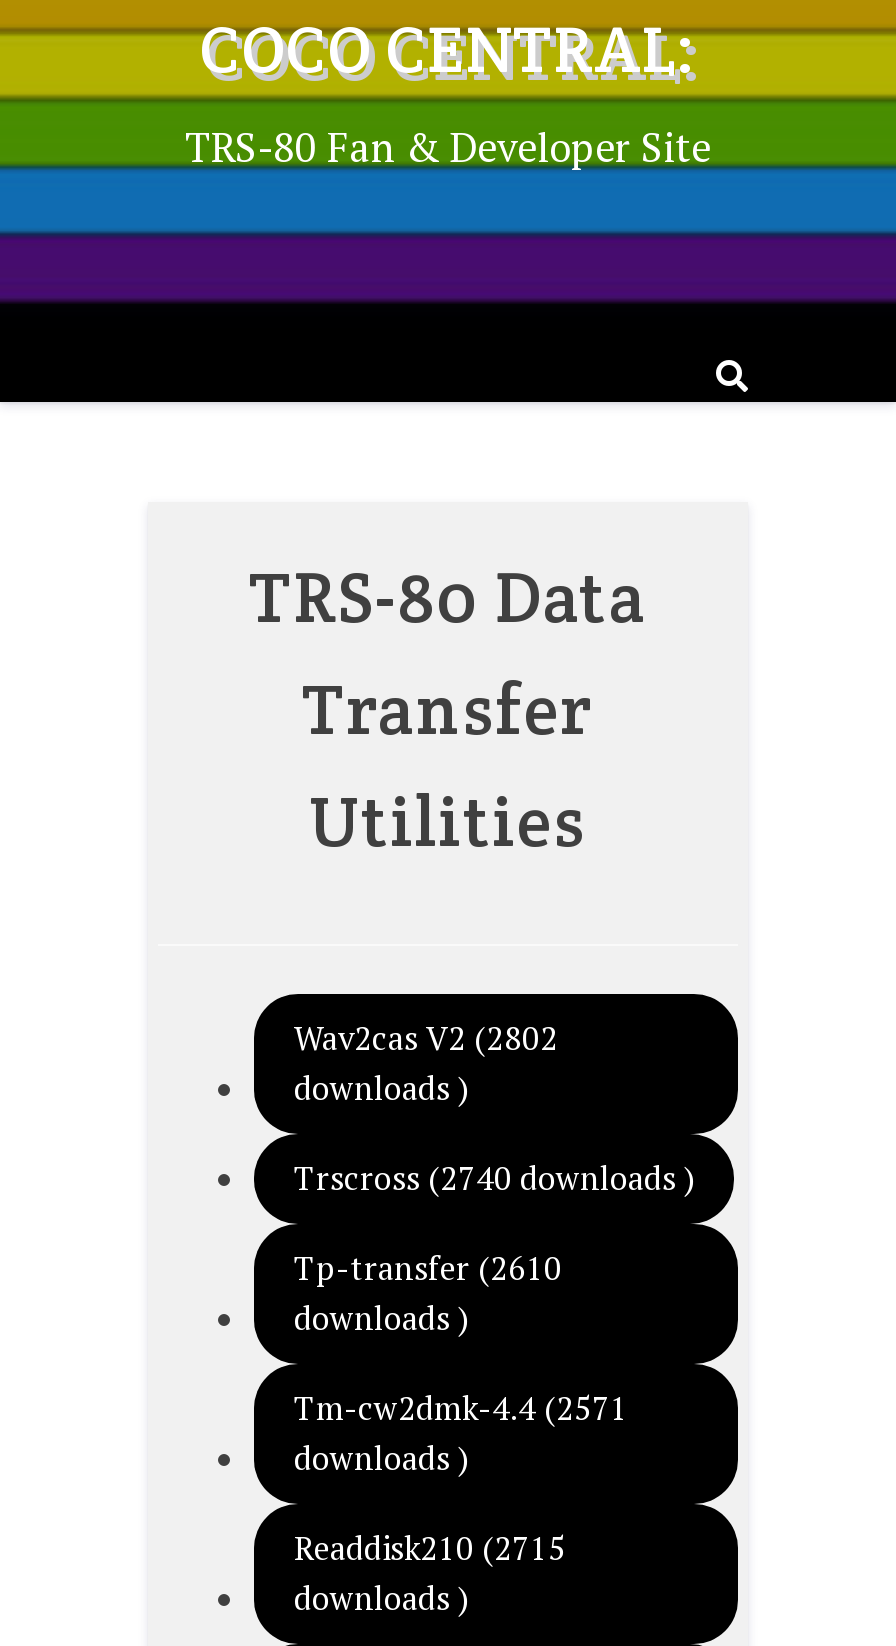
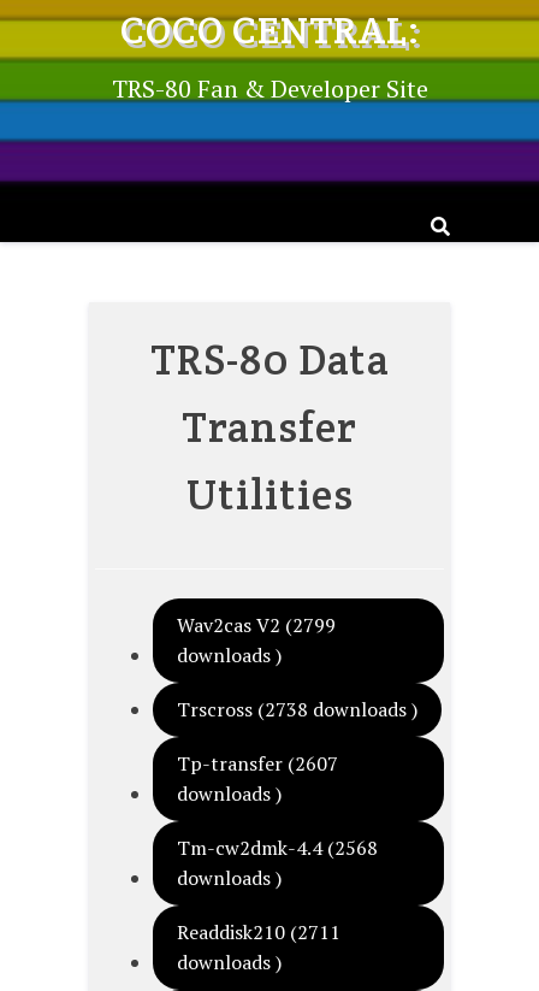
- Wav2cas V2 (2802
+ Wav2cas V2 (2799

- Trscross (2740 downloads )
+ Trscross (2738 downloads )

- Tp-transfer (2610
+ Tp-transfer (2607

- Tm-cw2dmk-4.4 (2571
+ Tm-cw2dmk-4.4 (2568

- Readdisk210 (2715
+ Readdisk210 (2711
